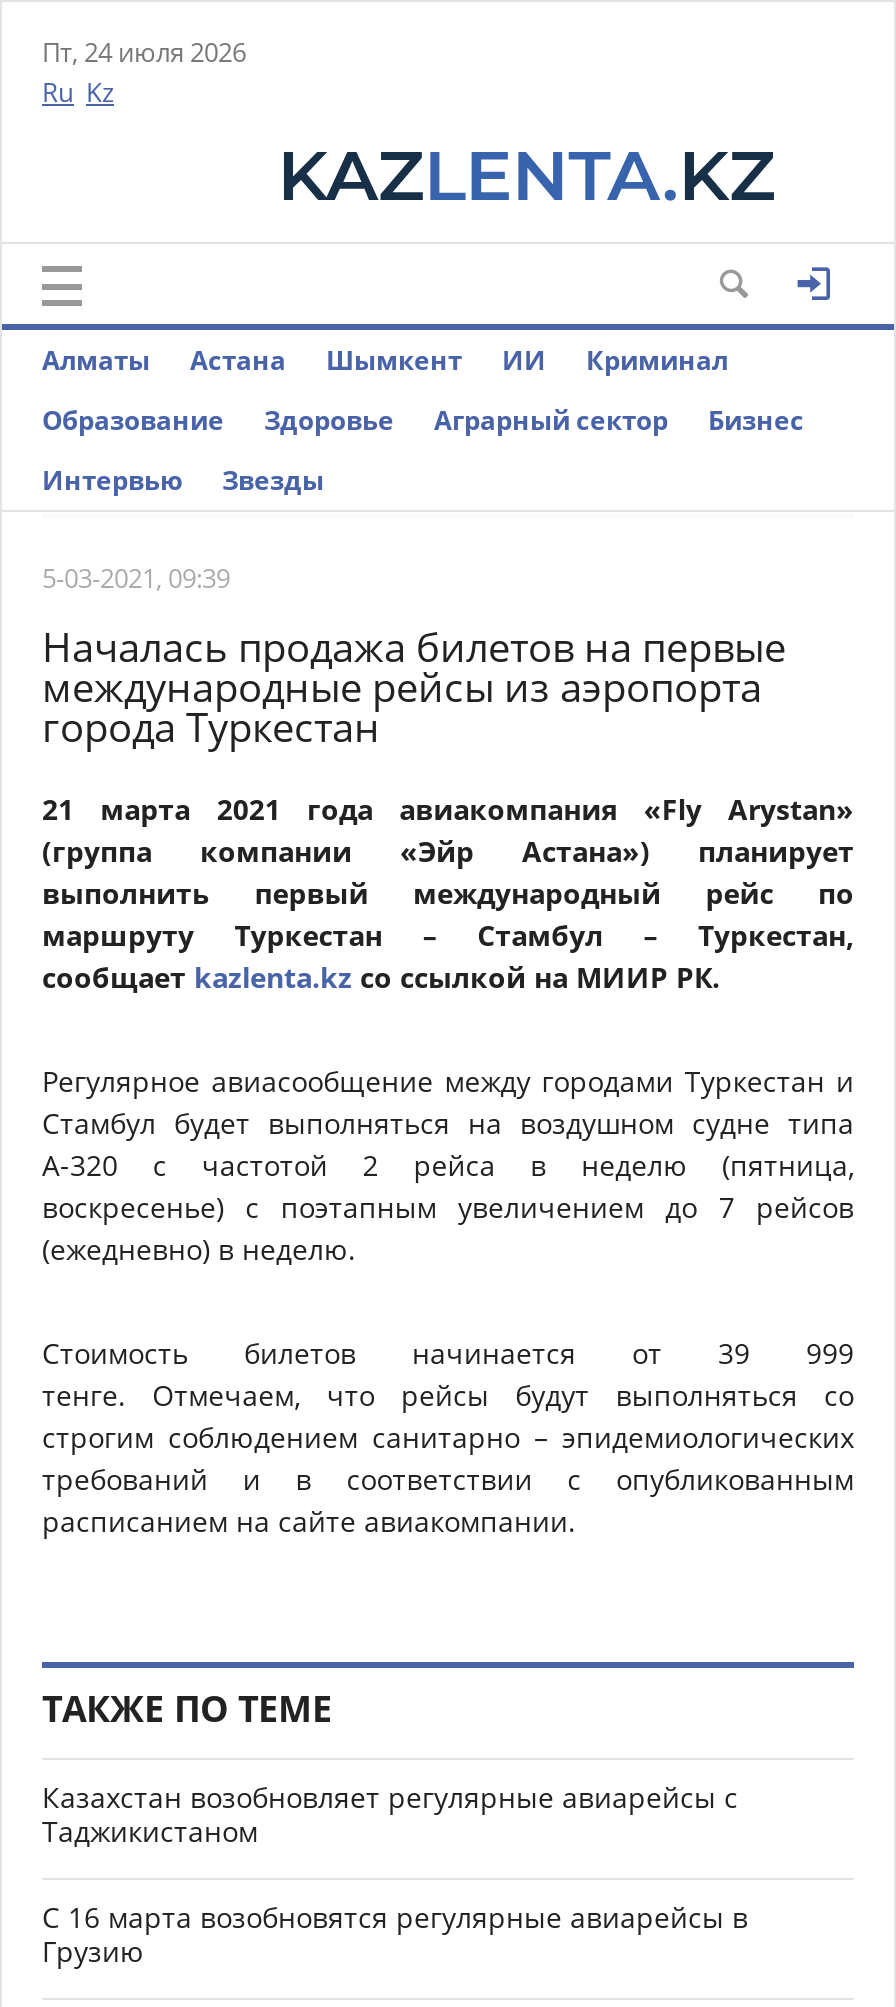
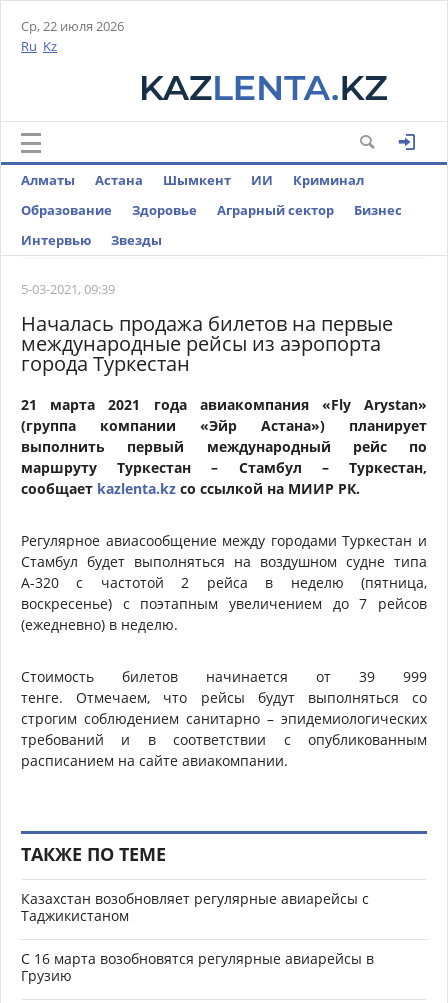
- Пт, 24 июля 2026
+ Ср, 22 июля 2026
